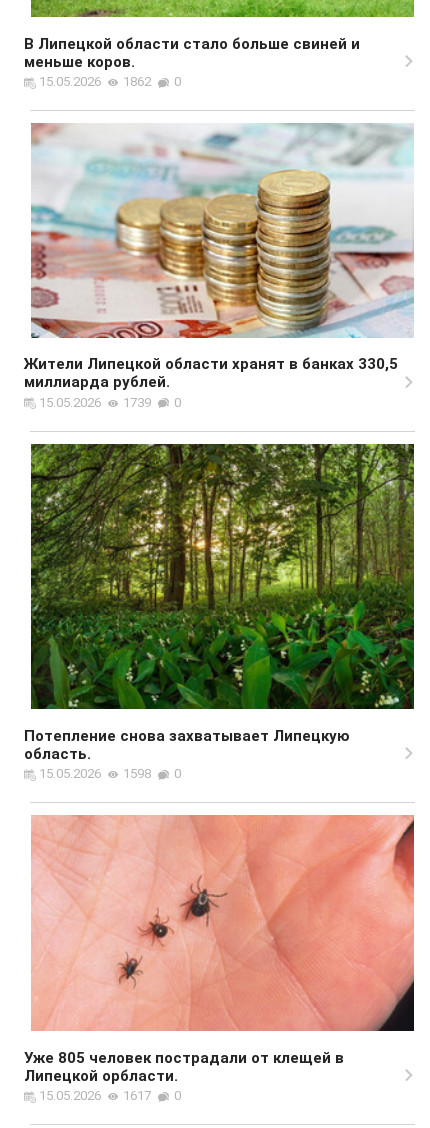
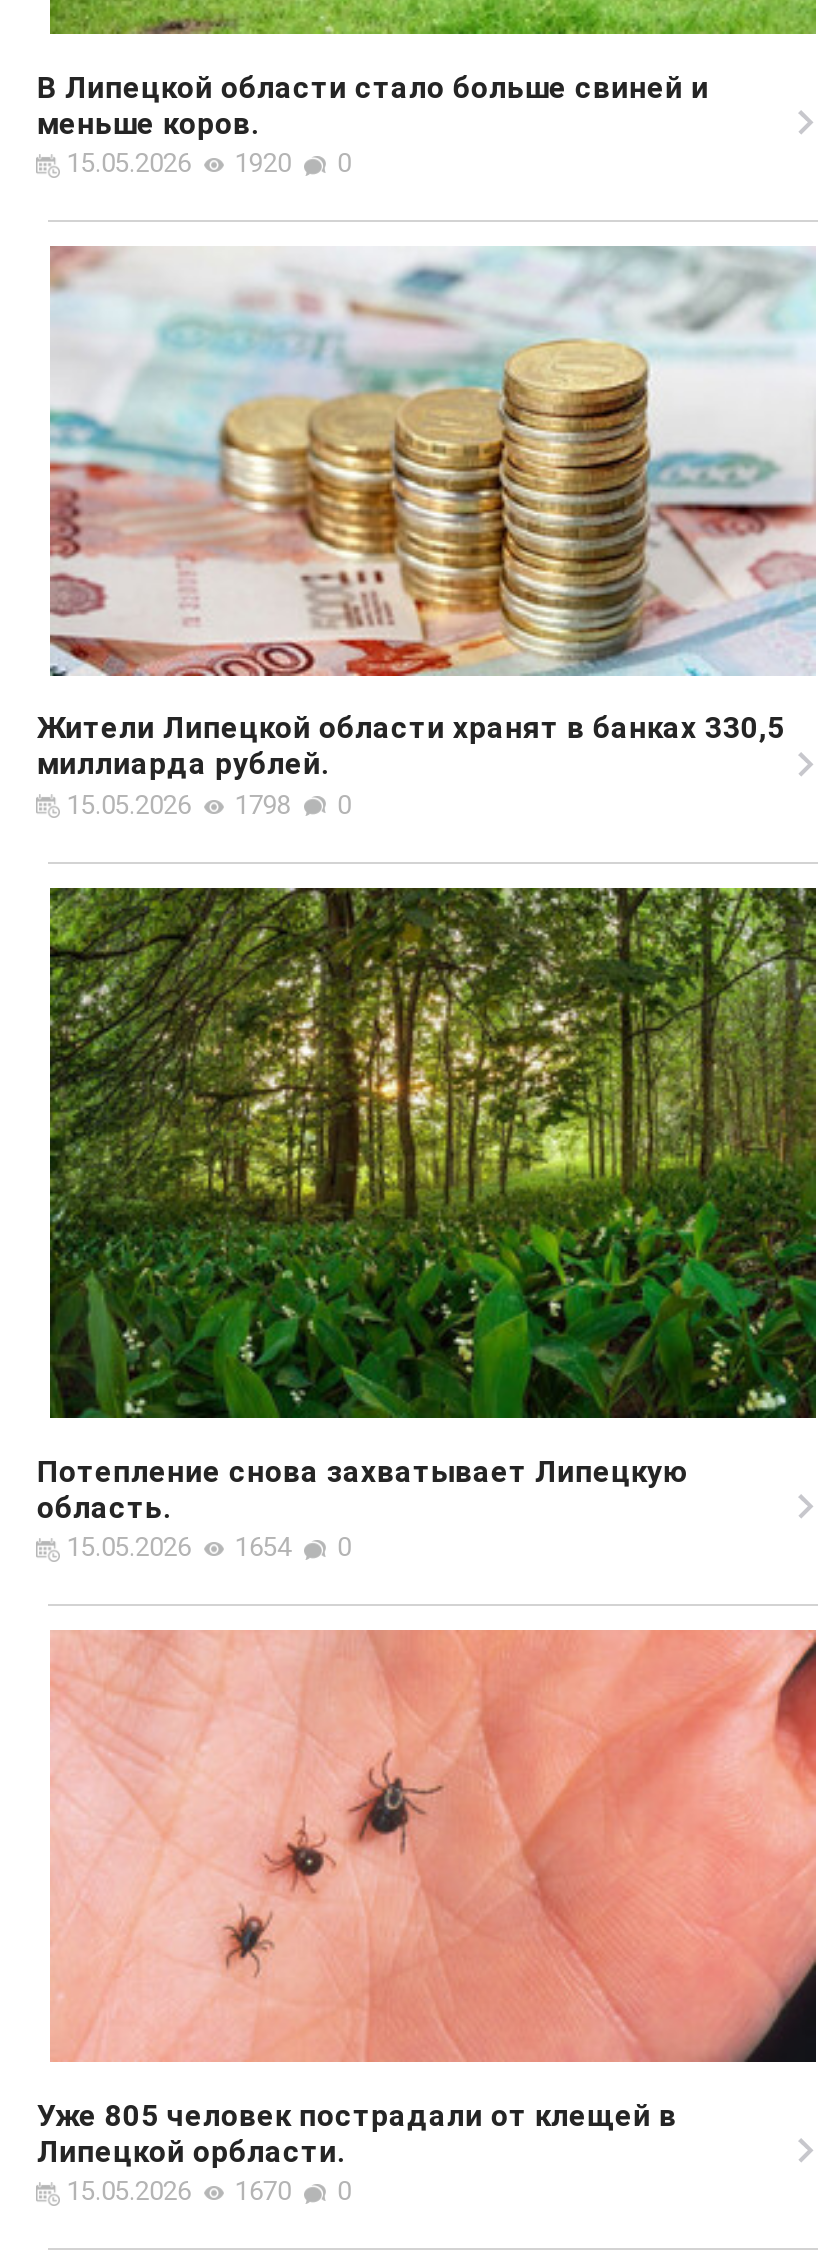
- 15.05.2026 1862 0
+ 15.05.2026 1920 0

- 15.05.2026 1739 0
+ 15.05.2026 1798 0

- 15.05.2026 1598 0
+ 15.05.2026 1654 0

- 15.05.2026 1617 0
+ 15.05.2026 1670 0
